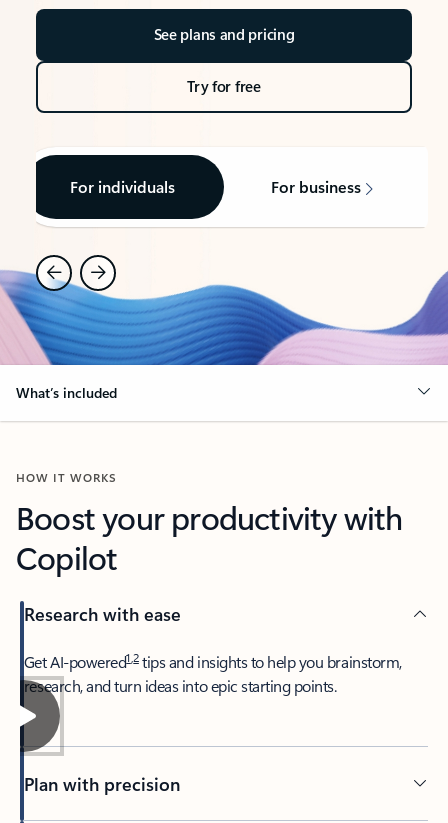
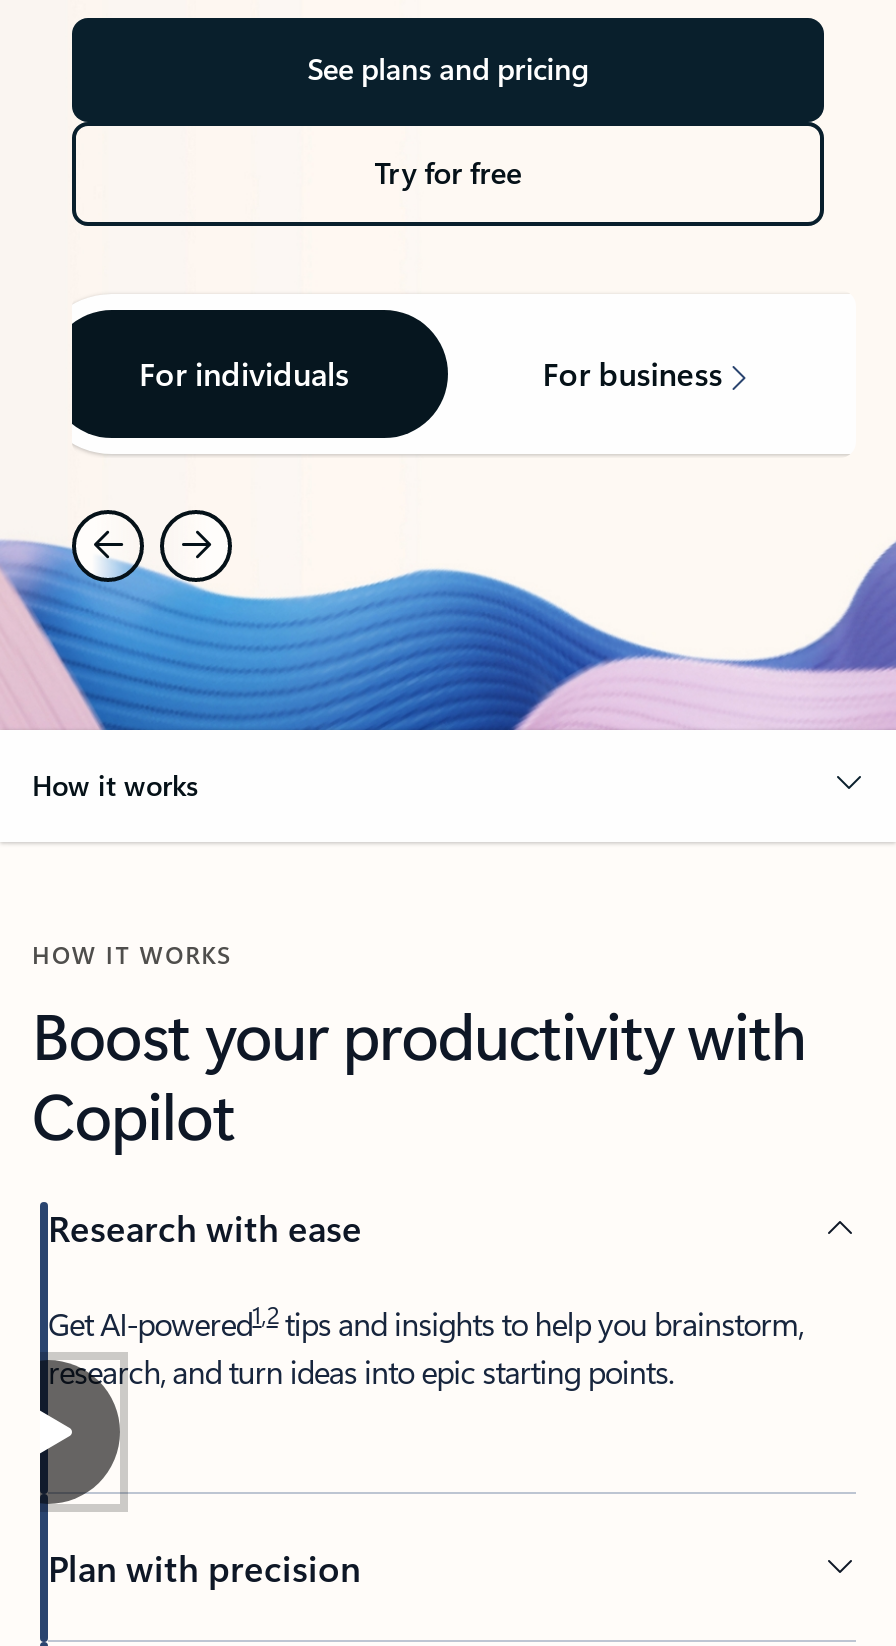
- What’s included
+ How it works
